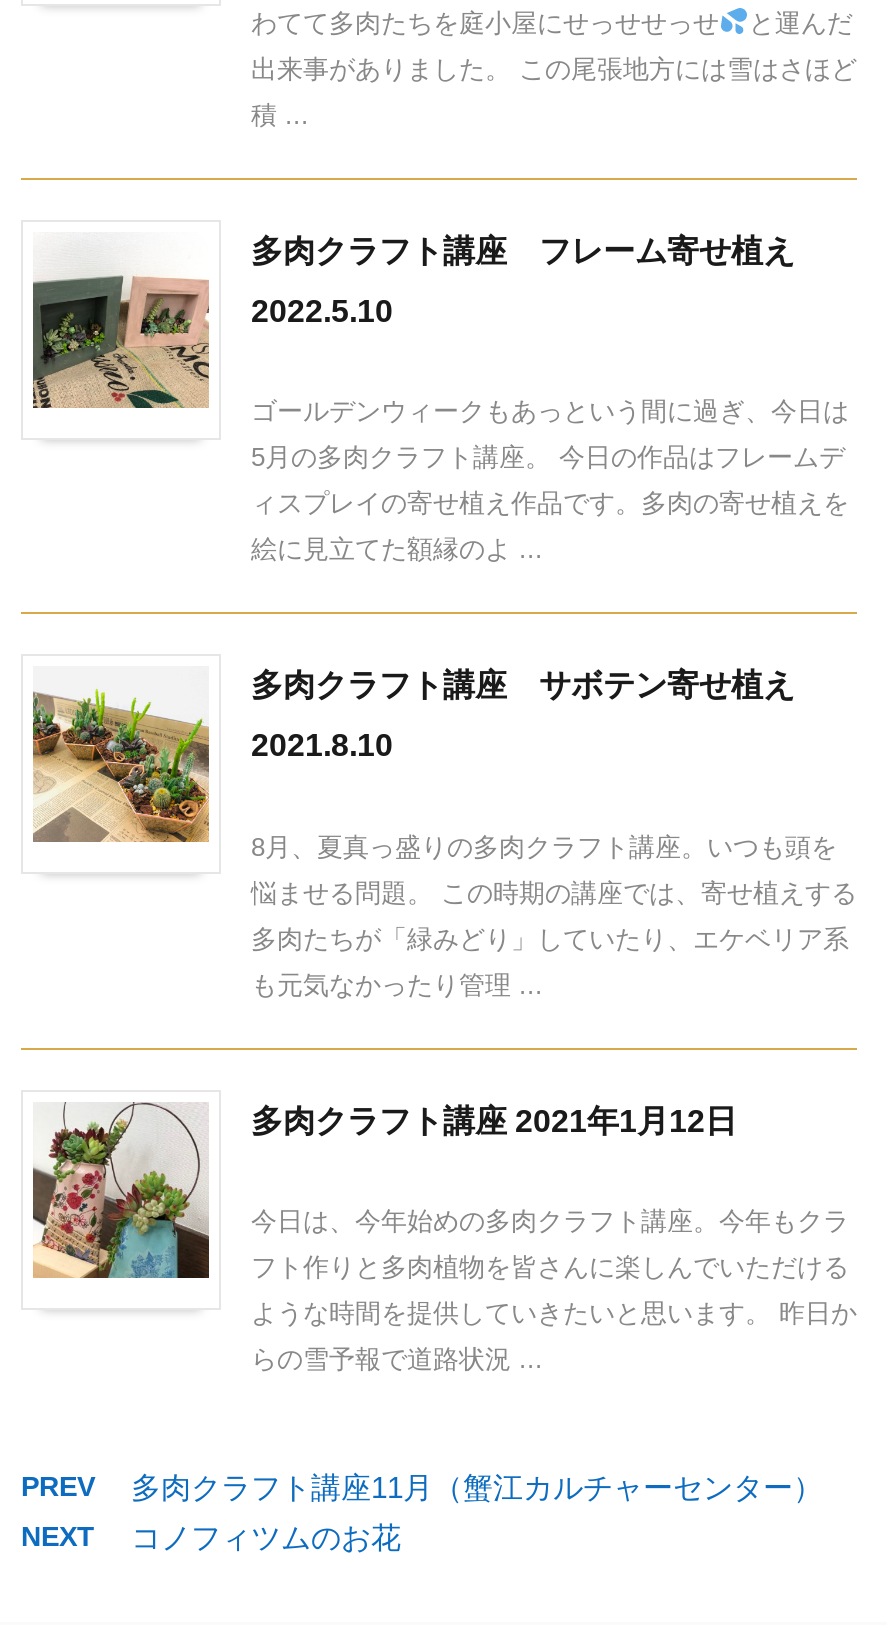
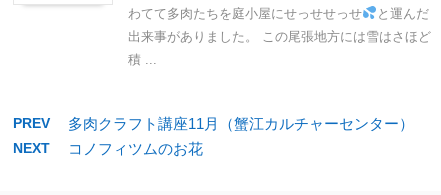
- [image]
- 多肉クラフト講座 フレーム寄せ植え
- 2022.5.10
- ゴールデンウィークもあっという間に過ぎ、今日は
- 5月の多肉クラフト講座。 今日の作品はフレームデ
- ィスプレイの寄せ植え作品です。多肉の寄せ植えを
- 絵に見立てた額縁のよ ...

- [image]
- 多肉クラフト講座 サボテン寄せ植え
- 2021.8.10
- 8月、夏真っ盛りの多肉クラフト講座。いつも頭を
- 悩ませる問題。 この時期の講座では、寄せ植えする
- 多肉たちが「緑みどり」していたり、エケベリア系
- も元気なかったり管理 ...

- [image]
- 多肉クラフト講座 2021年1月12日
- 今日は、今年始めの多肉クラフト講座。今年もクラ
- フト作りと多肉植物を皆さんに楽しんでいただける
- ような時間を提供していきたいと思います。 昨日か
- らの雪予報で道路状況 ...
